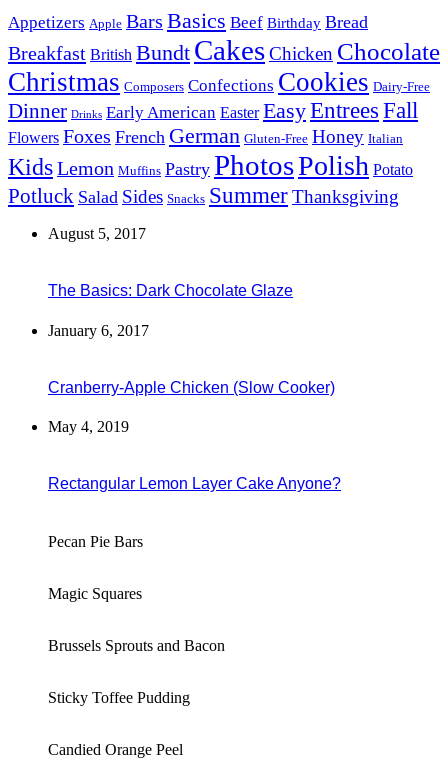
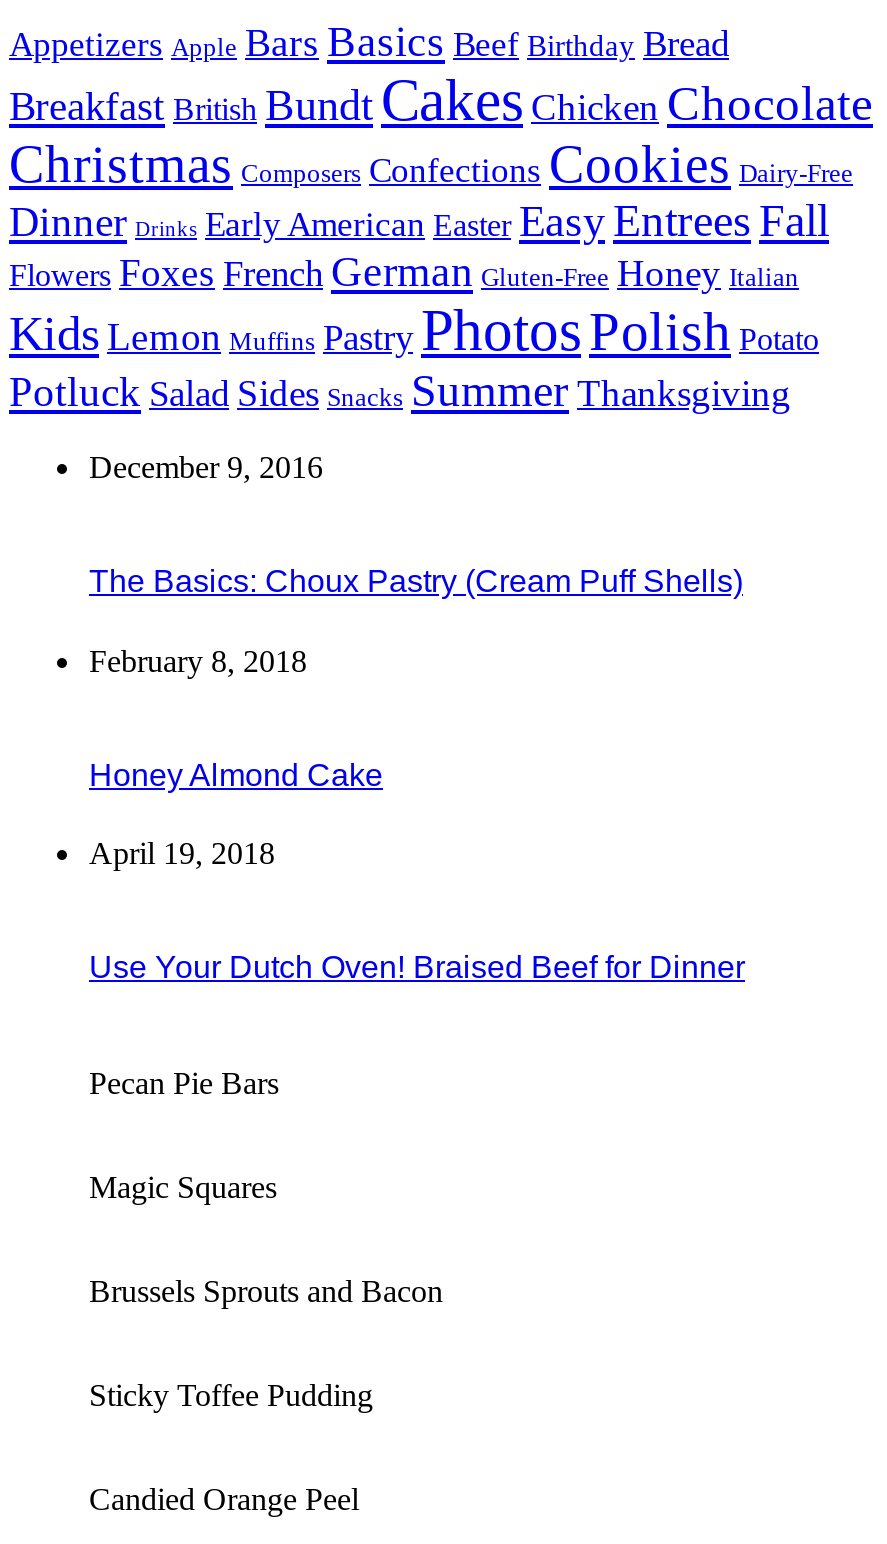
- August 5, 2017
+ December 9, 2016

- The Basics: Dark Chocolate Glaze
+ The Basics: Choux Pastry (Cream Puff Shells)

- January 6, 2017
+ February 8, 2018

- Cranberry-Apple Chicken (Slow Cooker)
+ Honey Almond Cake

- May 4, 2019
+ April 19, 2018

- Rectangular Lemon Layer Cake Anyone?
+ Use Your Dutch Oven! Braised Beef for Dinner
